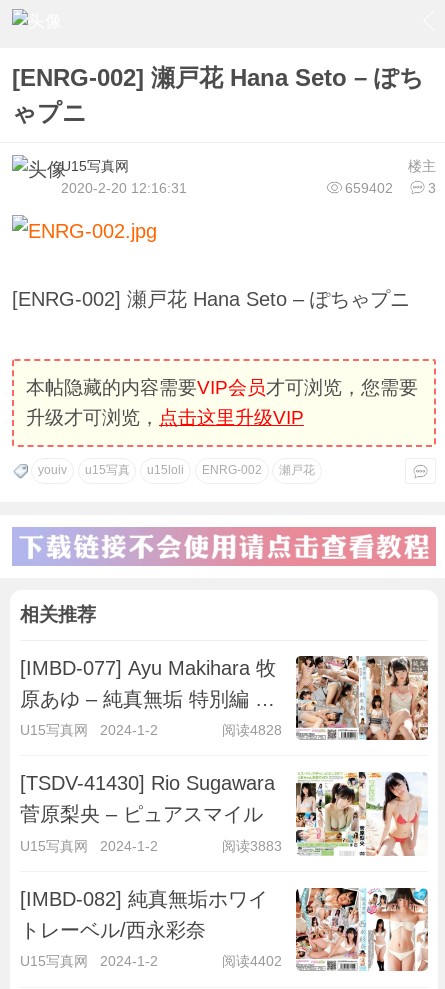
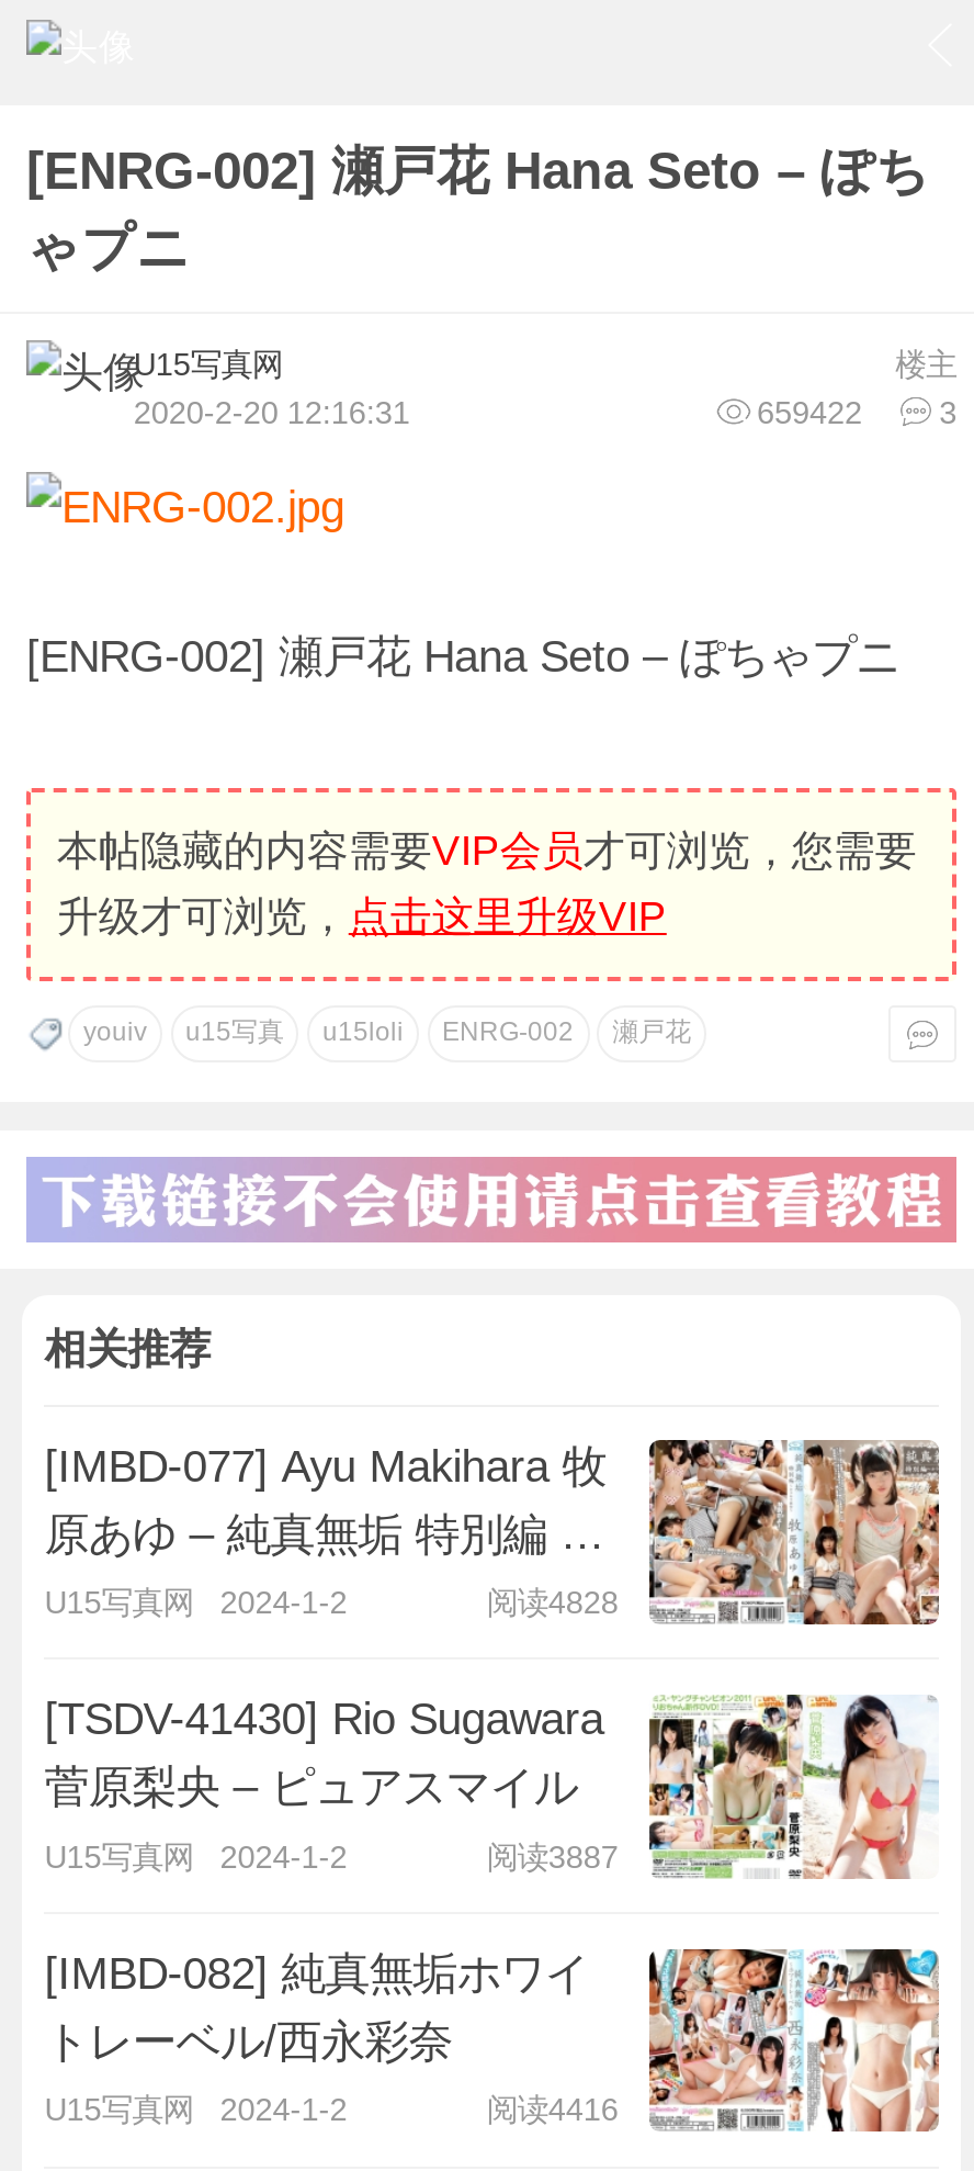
- 659402 3
+ 659422 3

- 阅读3883
+ 阅读3887

- 阅读4402
+ 阅读4416
